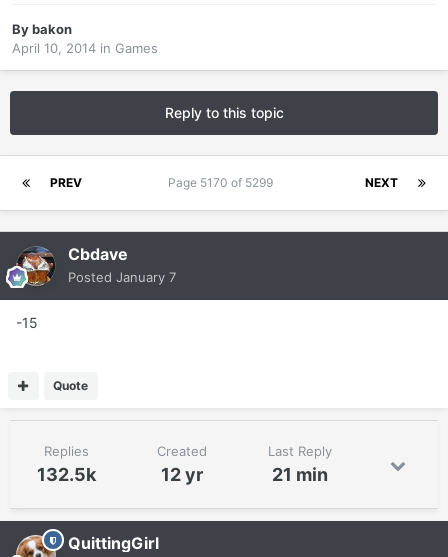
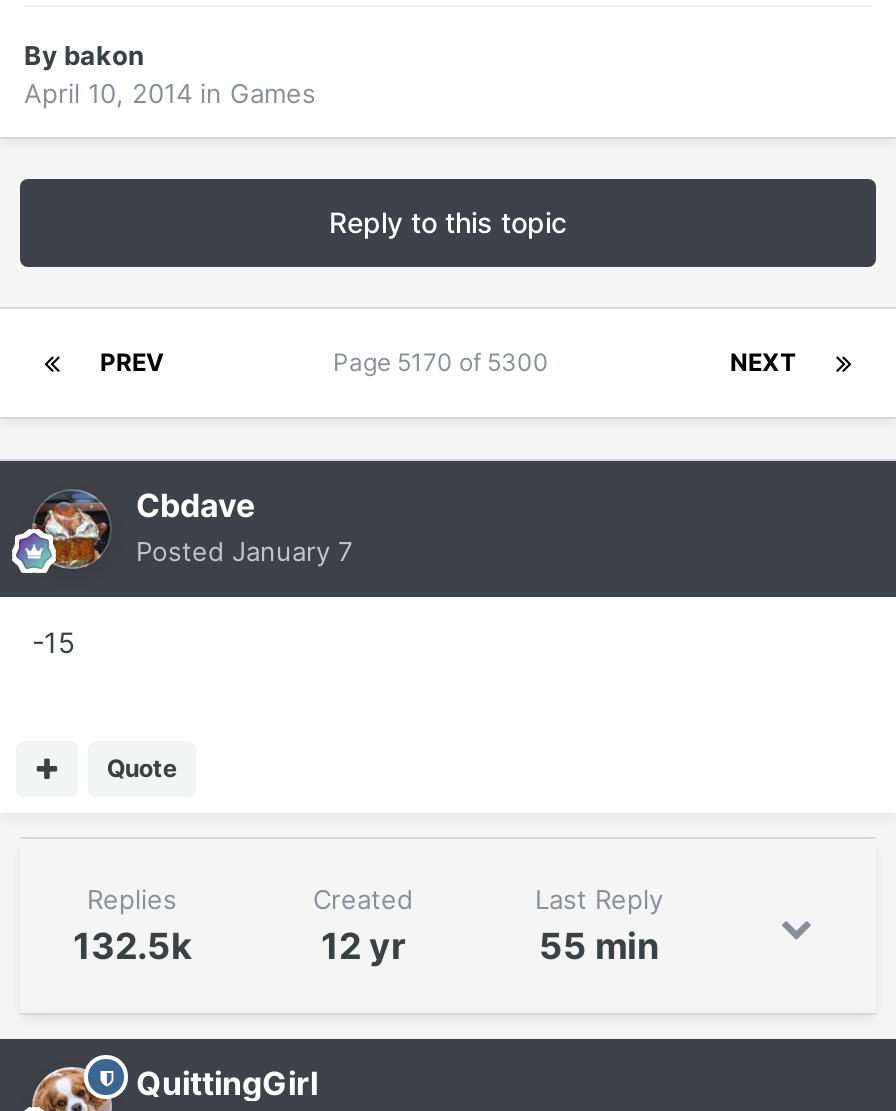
- Page 5170 of 5299
+ Page 5170 of 5300

- 21 min
+ 55 min
